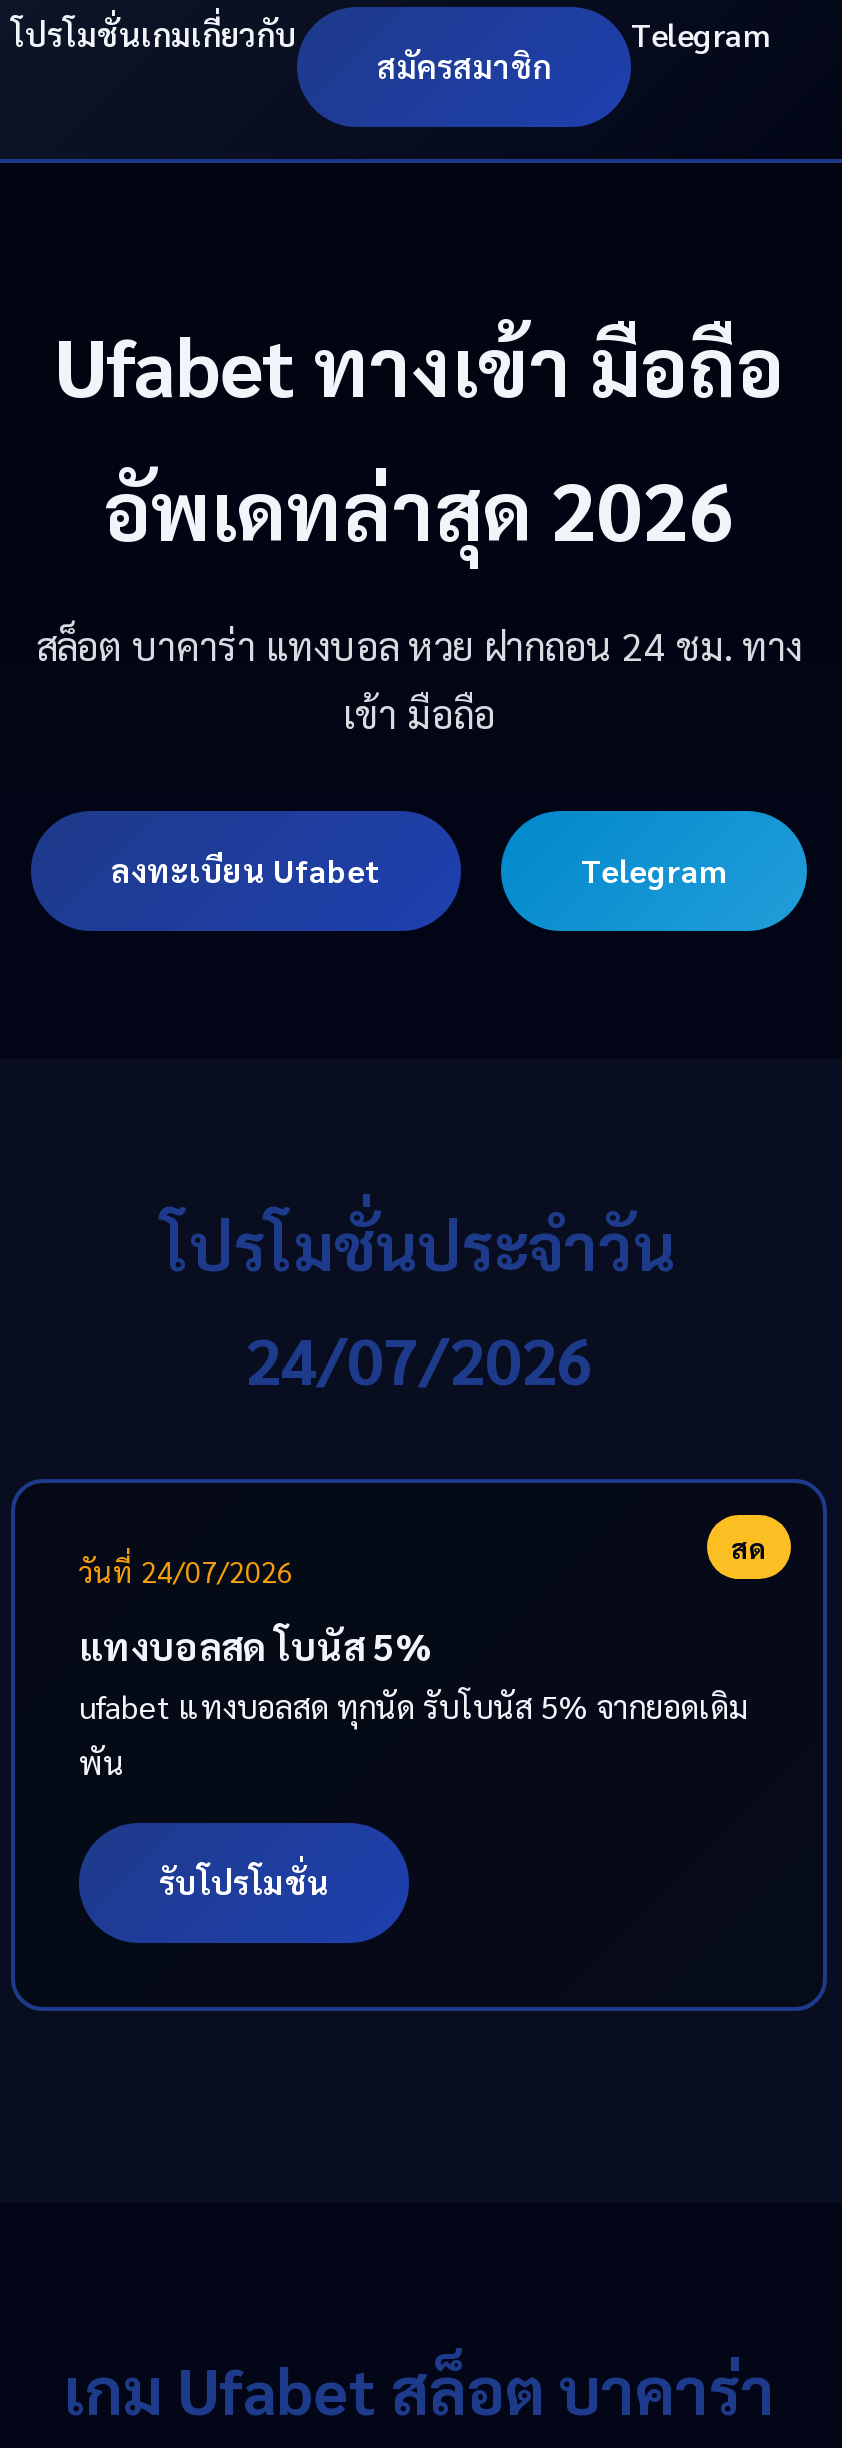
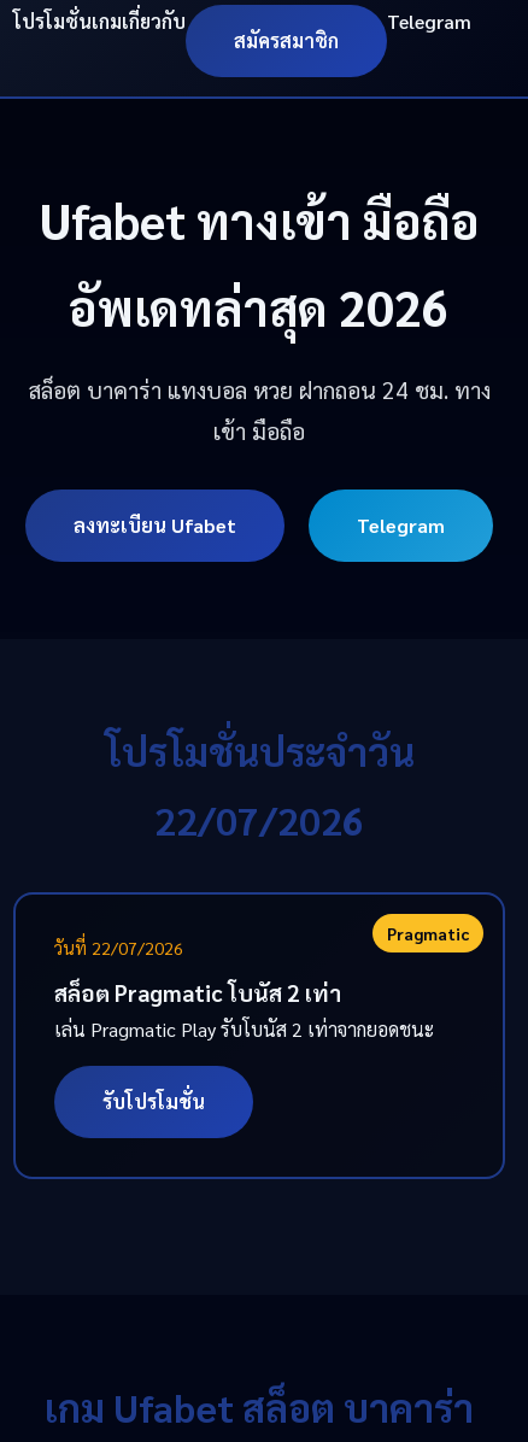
- 24/07/2026
+ 22/07/2026

- สด
- วันที่ 24/07/2026
+ Pragmatic
+ วันที่ 22/07/2026

- แทงบอลสด โบนัส 5%
- ufabet แทงบอลสด ทุกนัด รับโบนัส 5% จากยอดเดิม
- พัน
+ สล็อต Pragmatic โบนัส 2 เท่า
+ เล่น Pragmatic Play รับโบนัส 2 เท่าจากยอดชนะ
